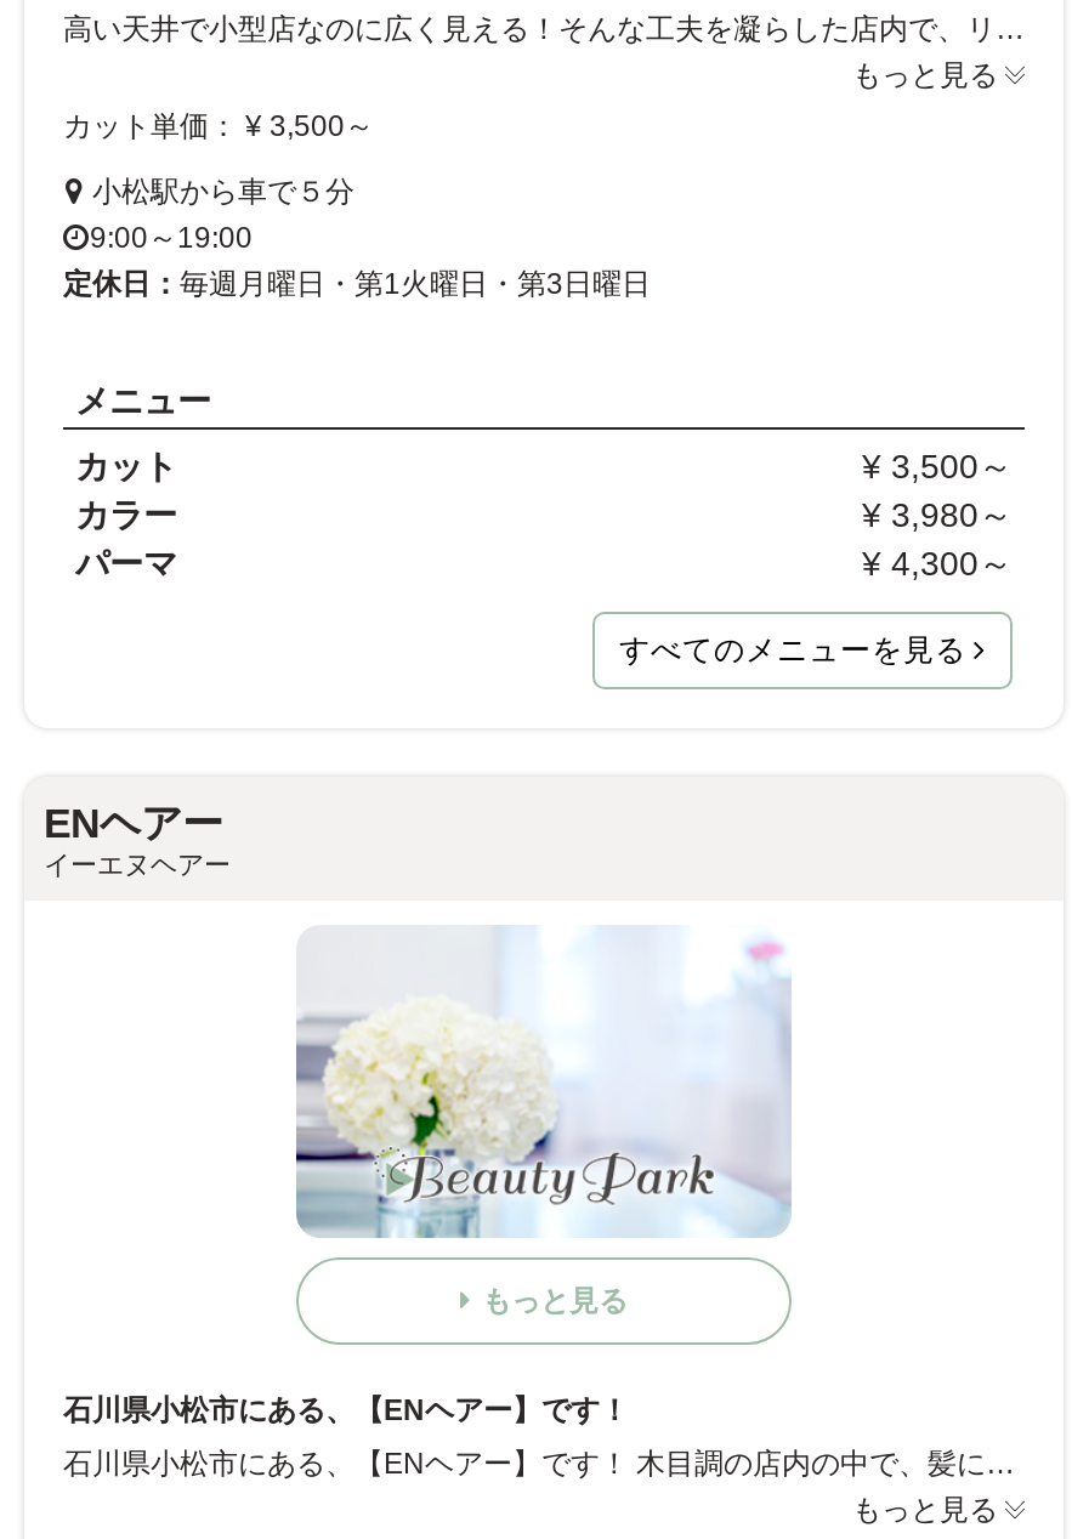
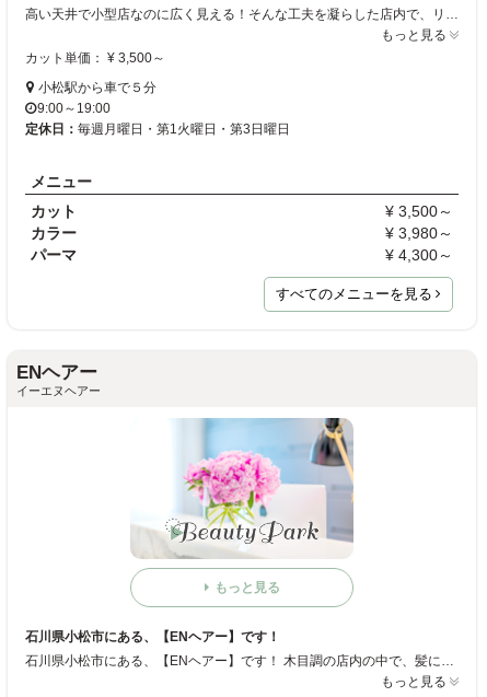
- [image]
+ [image]
